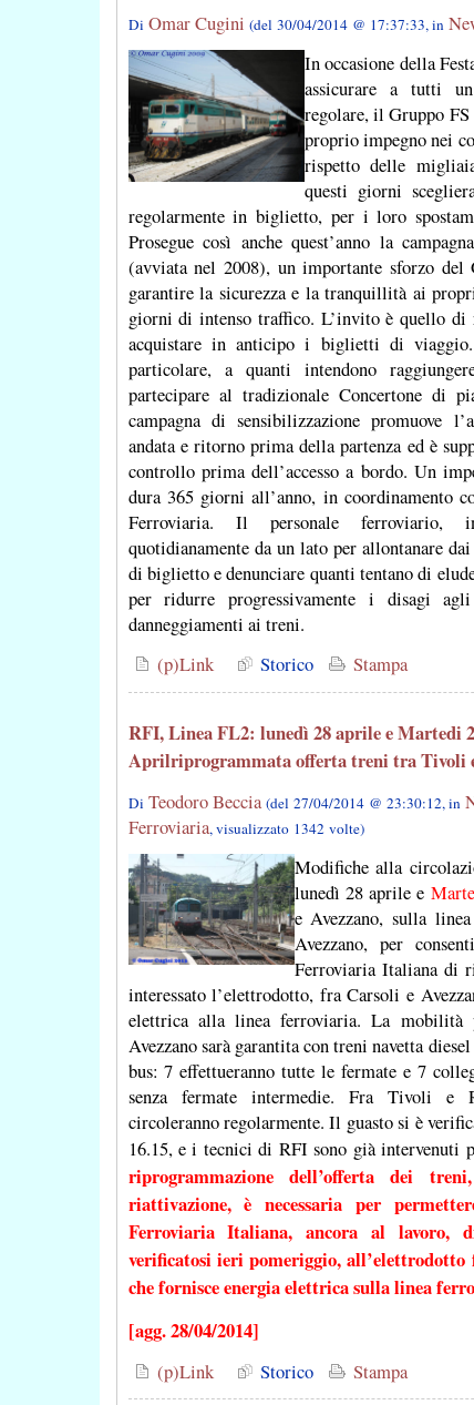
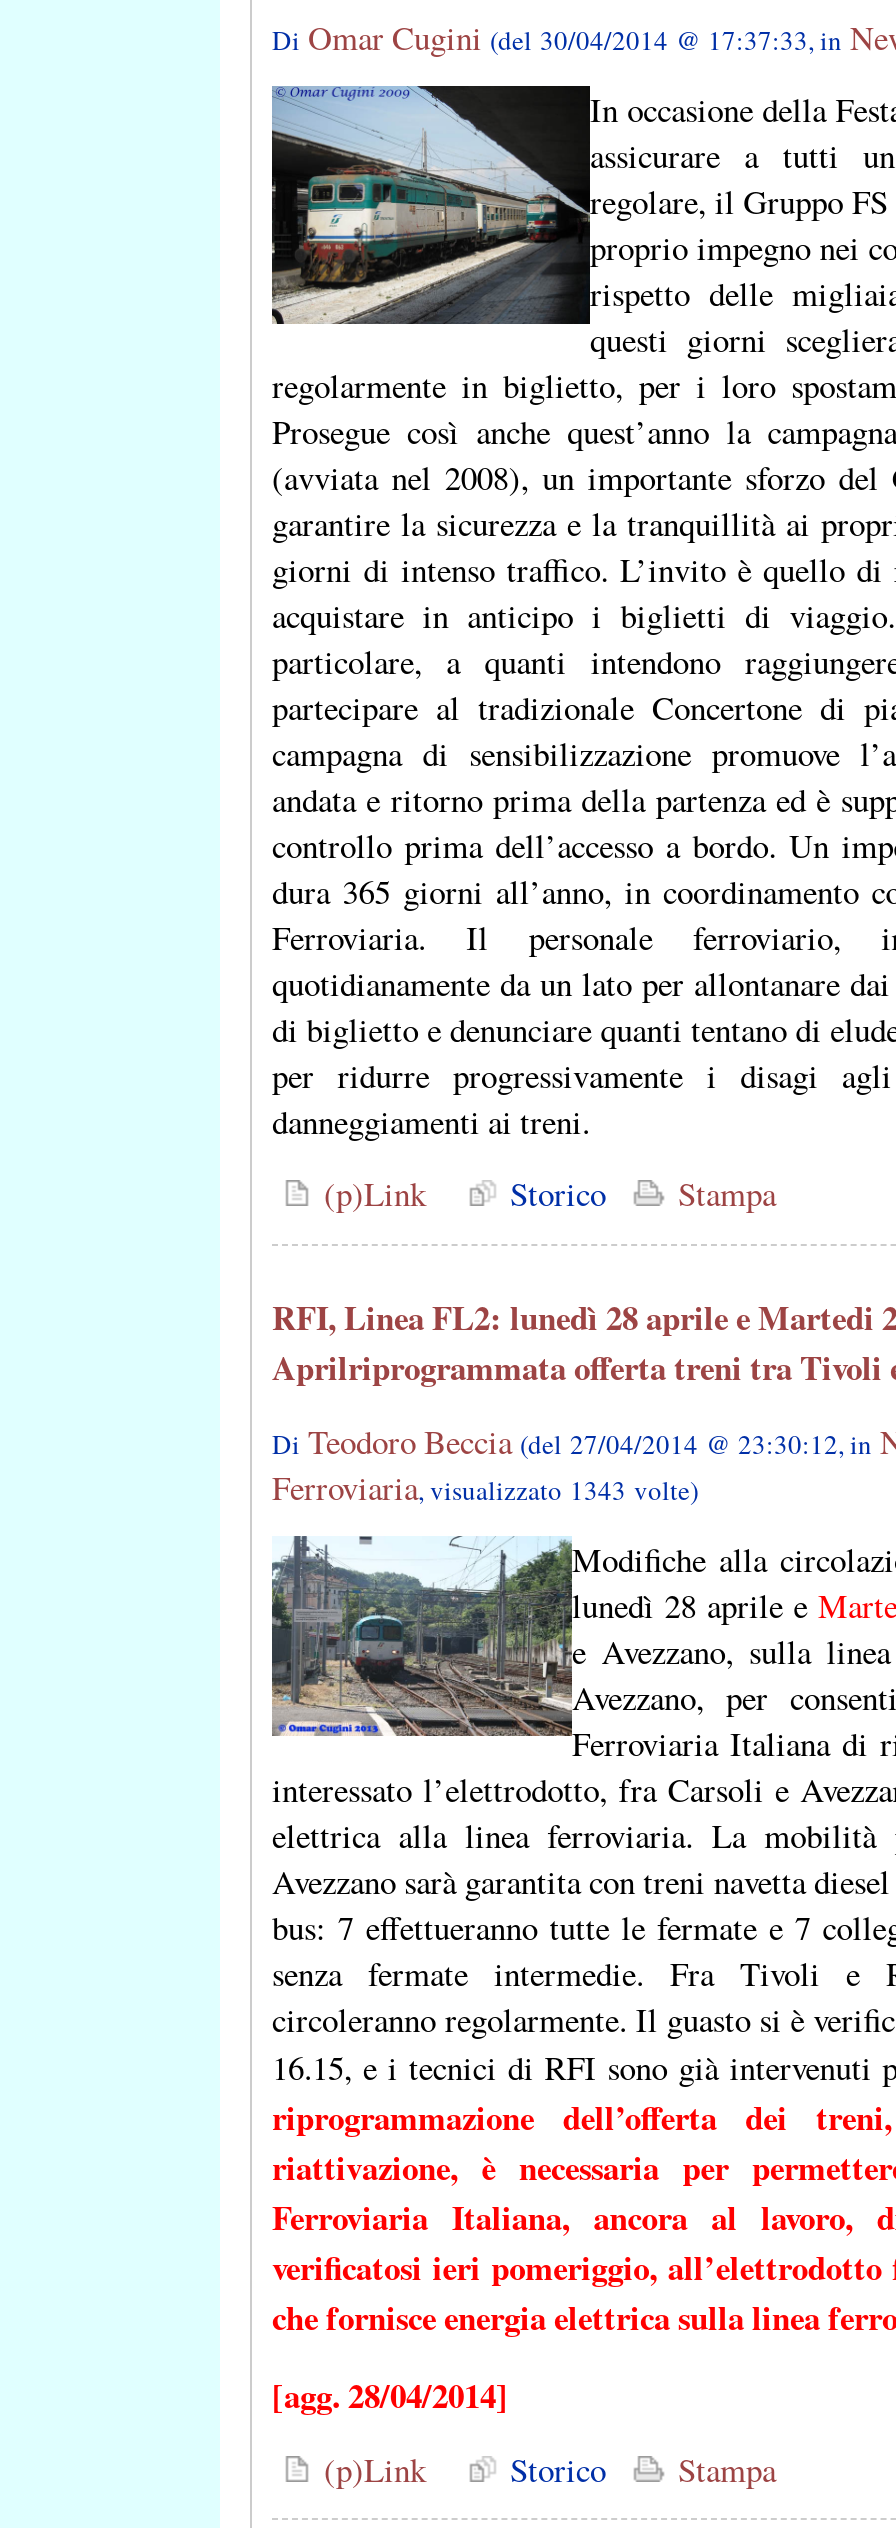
- Ferroviaria, visualizzato 1342 volte)
+ Ferroviaria, visualizzato 1343 volte)
